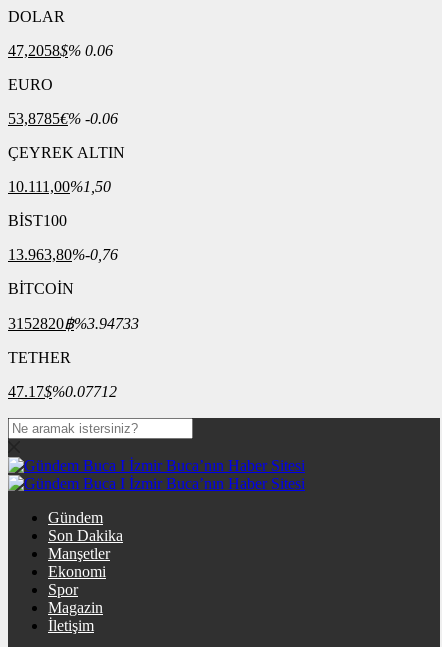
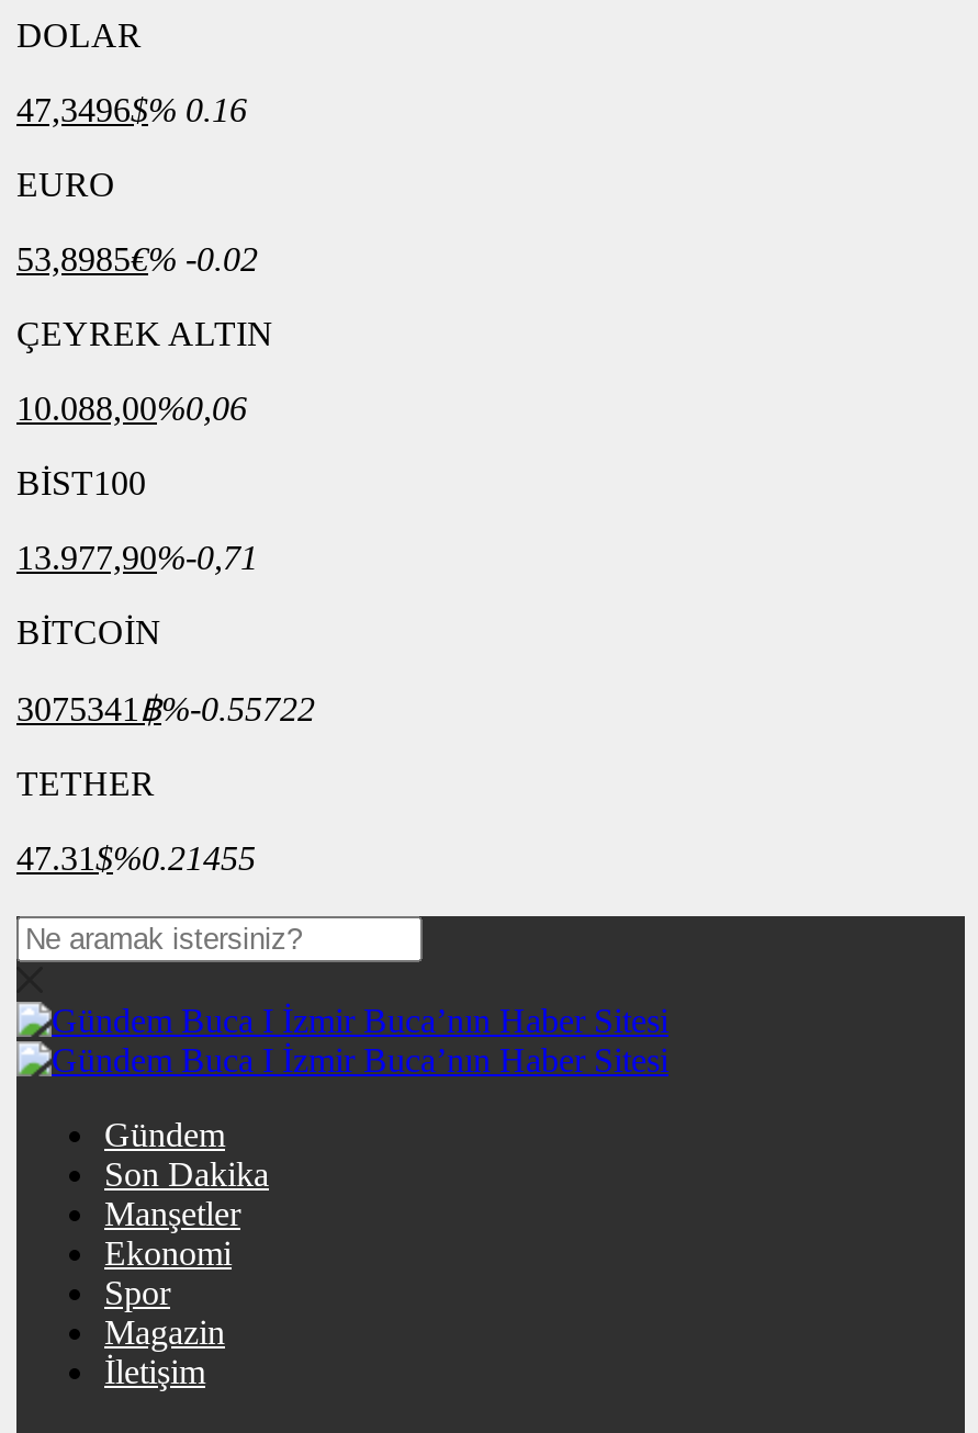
- 47,2058$% 0.06
+ 47,3496$% 0.16

- 53,8785€% -0.06
+ 53,8985€% -0.02

- 10.111,00%1,50
+ 10.088,00%0,06

- 13.963,80%-0,76
+ 13.977,90%-0,71

- 3152820฿%3.94733
+ 3075341฿%-0.55722

- 47.17 $%0.07712
+ 47.31 $%0.21455
